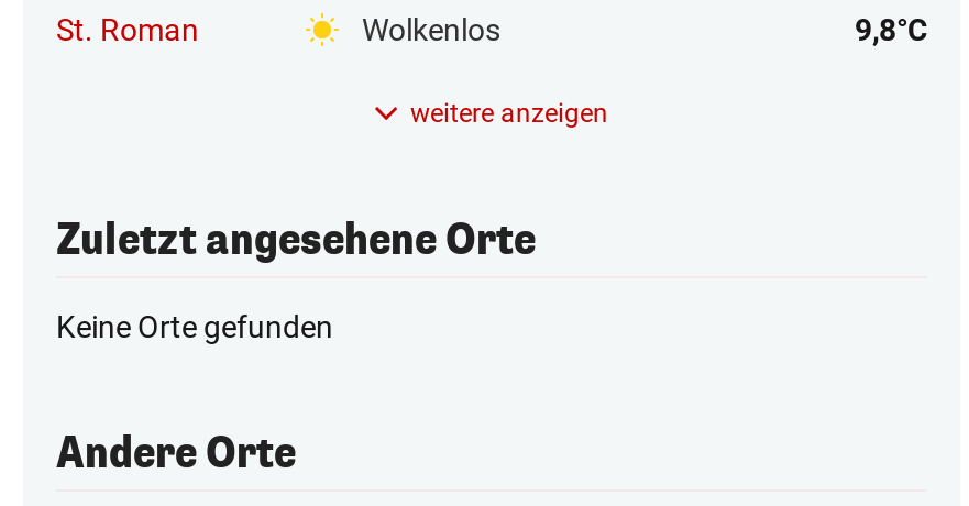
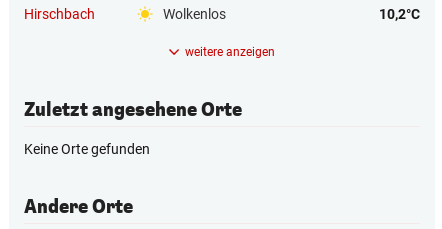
- St. Roman
+ Hirschbach

- 9,8°C
+ 10,2°C
